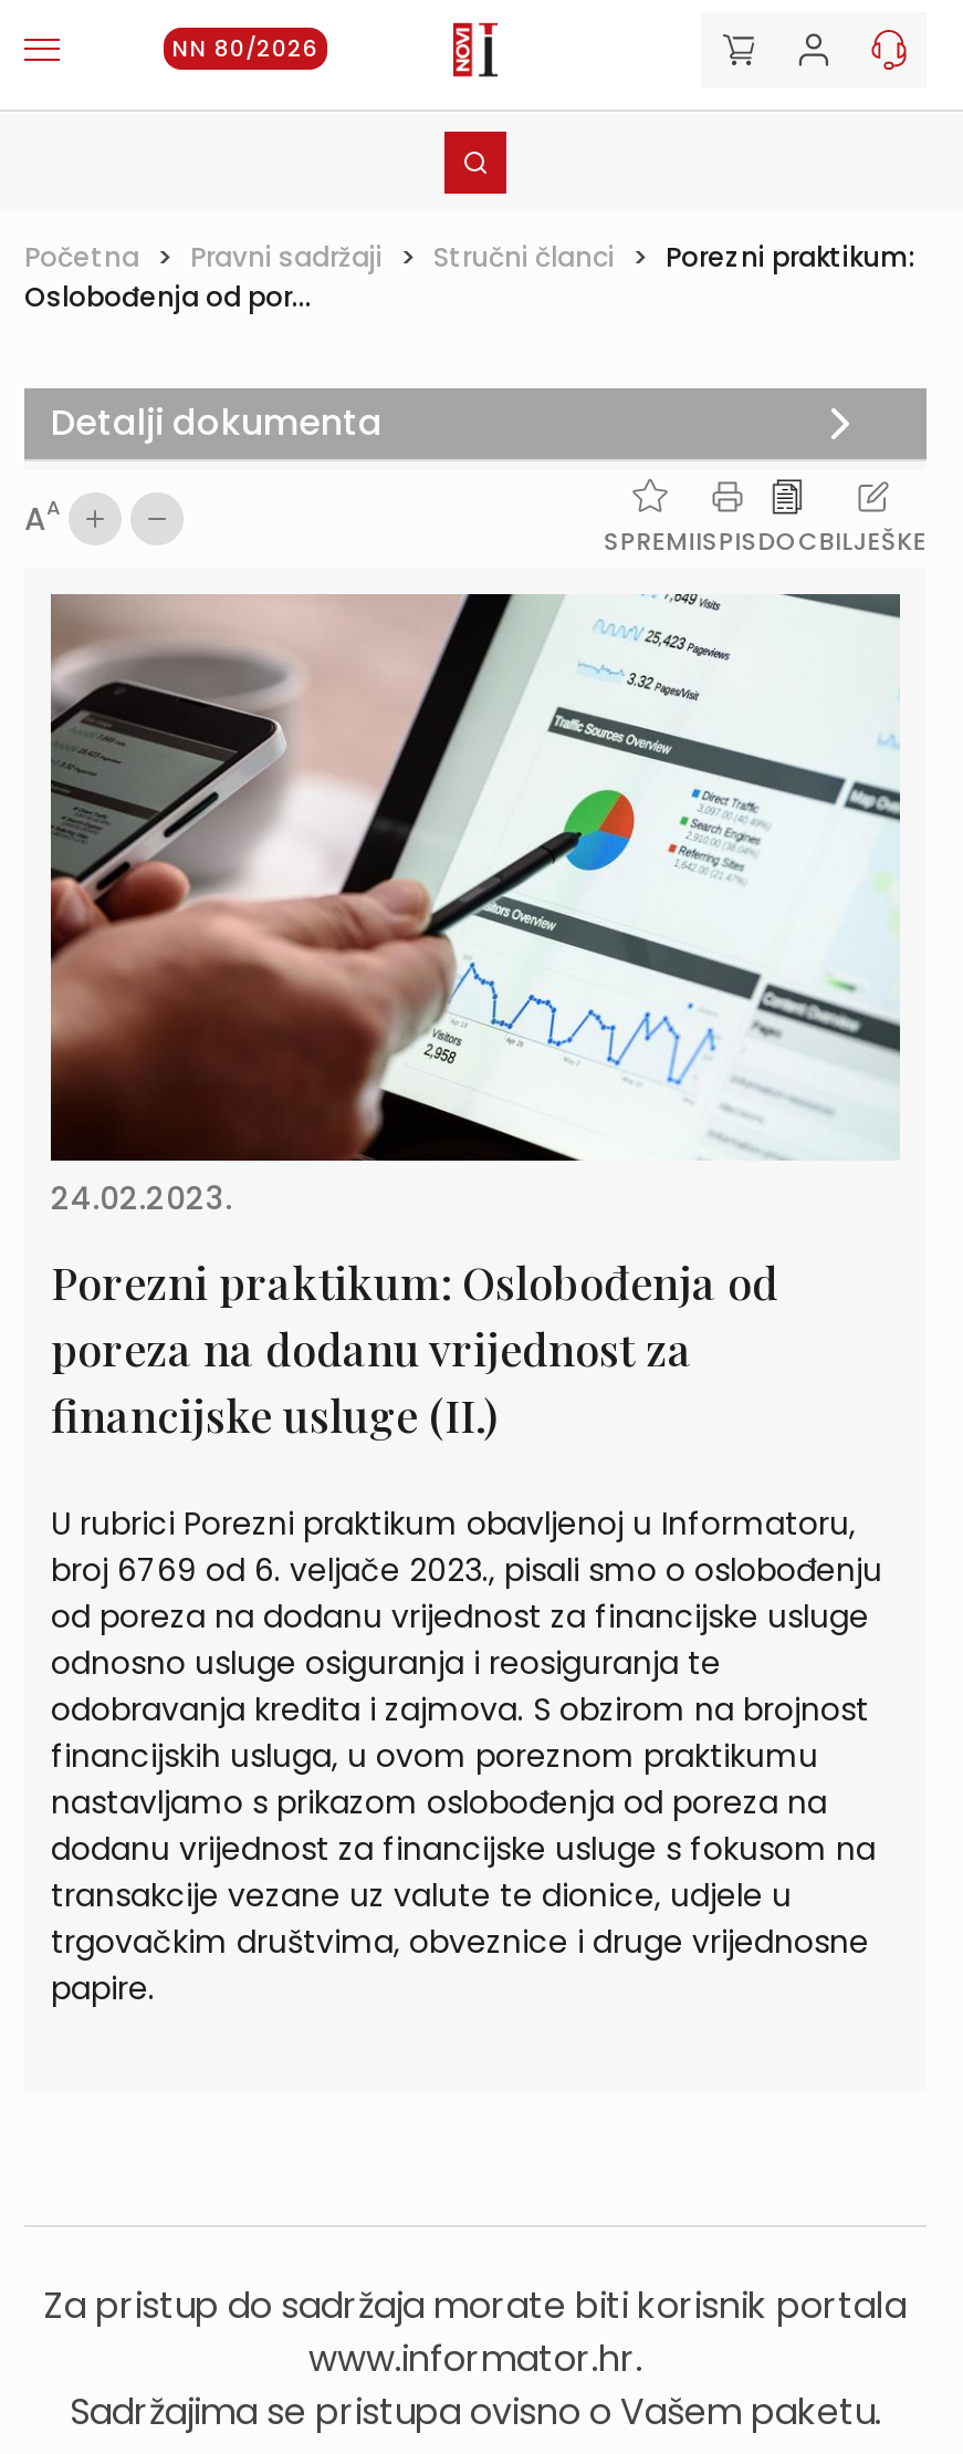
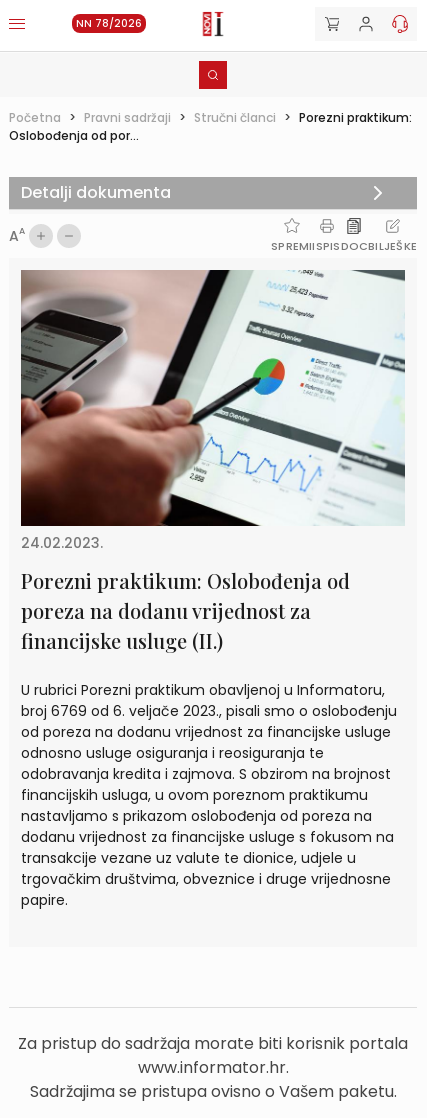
- NN 80/2026
+ NN 78/2026
